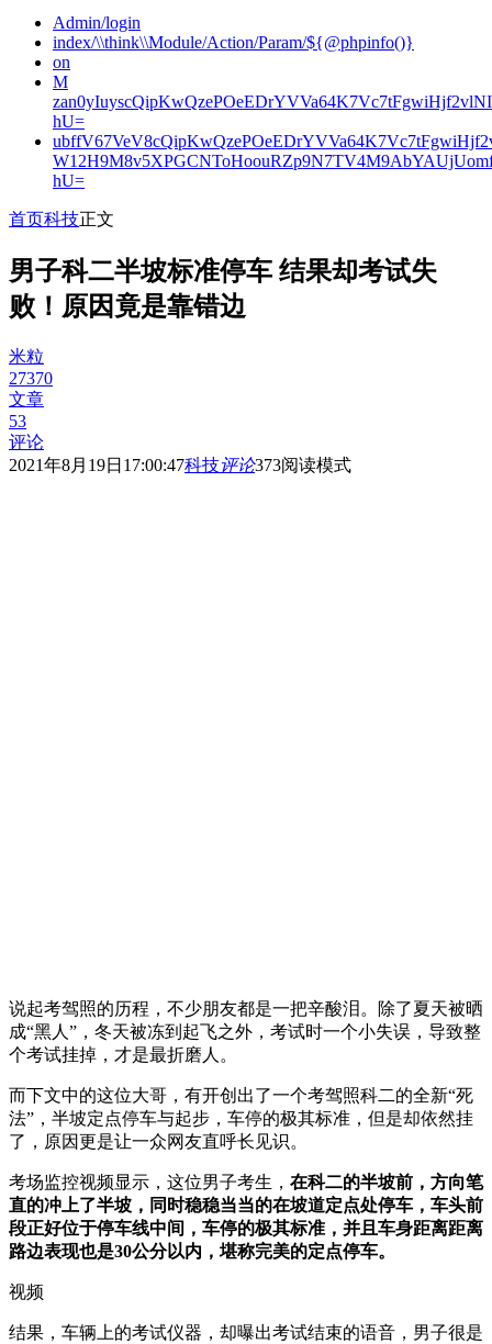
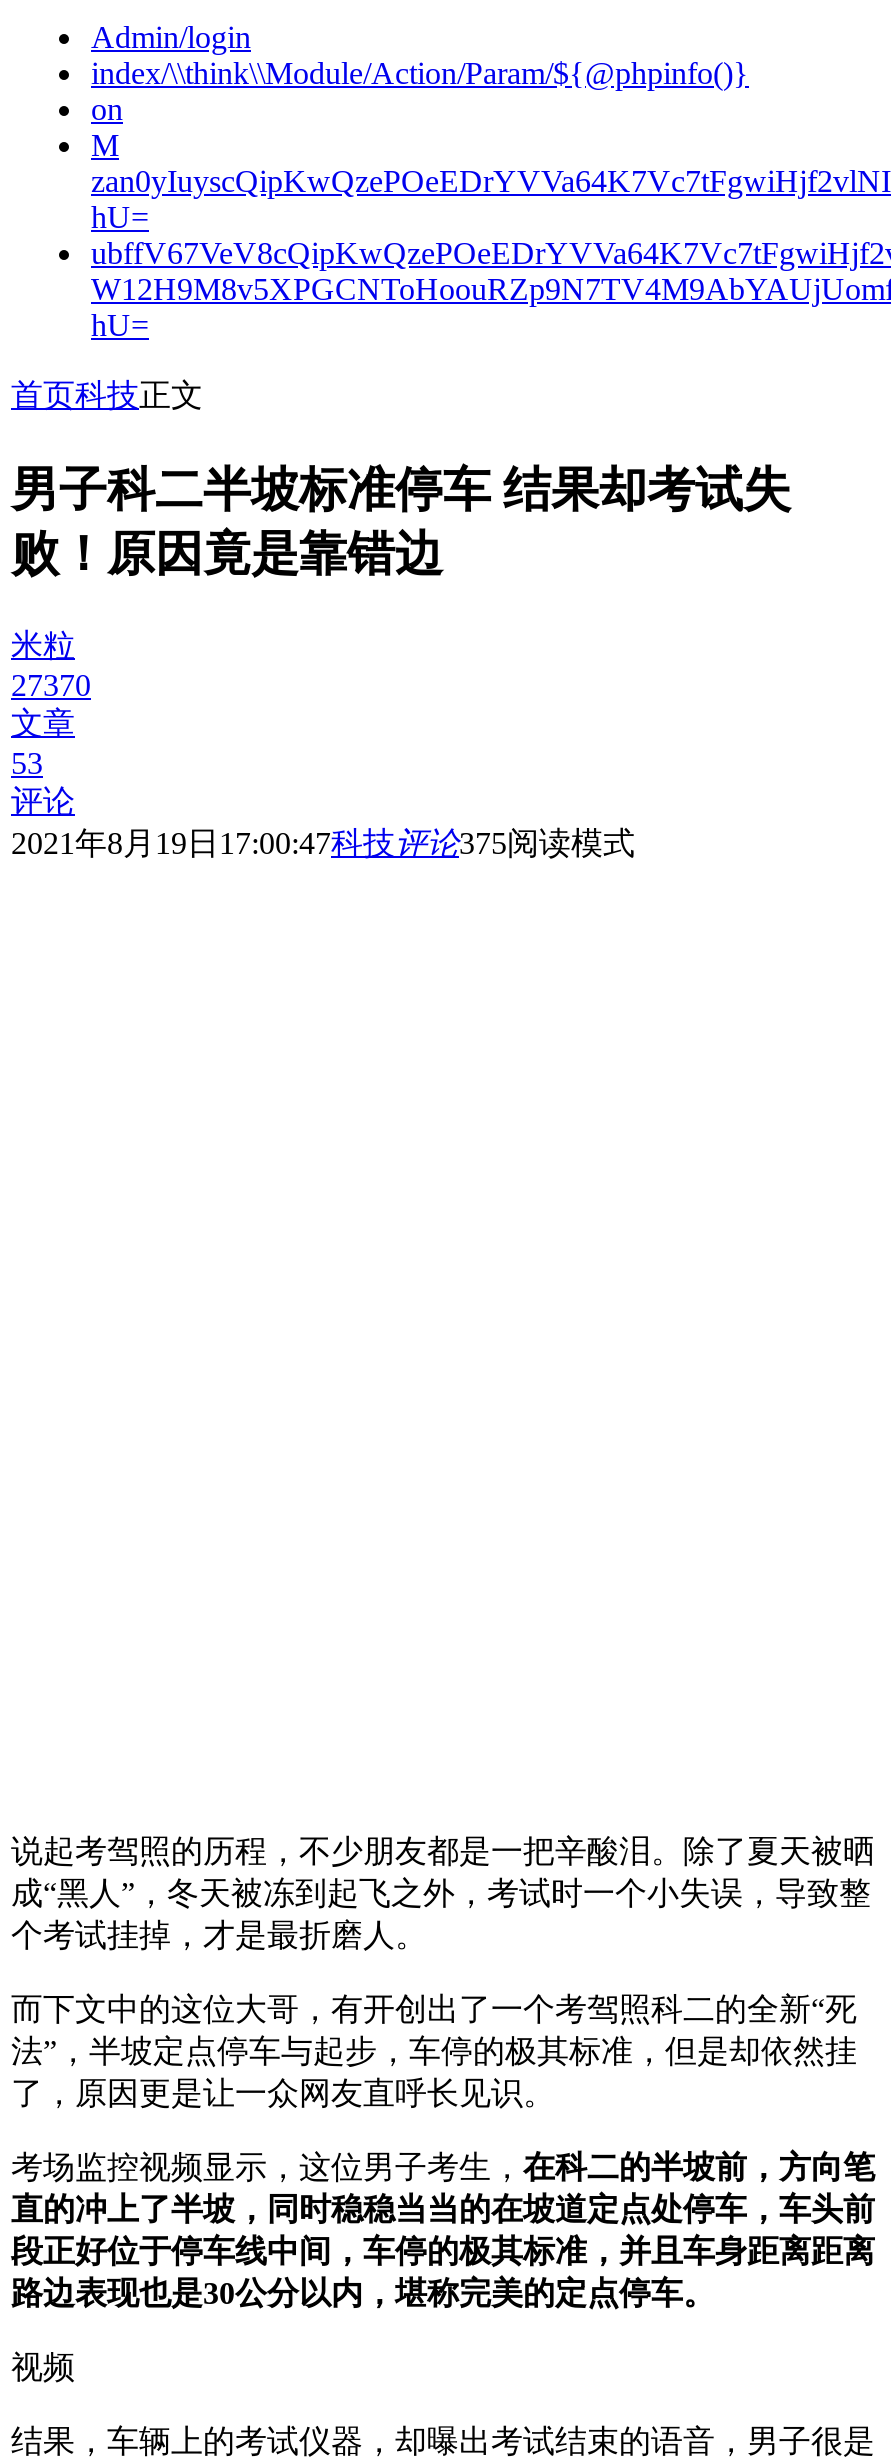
- 2021年8月19日17:00:47科技评论373阅读模式
+ 2021年8月19日17:00:47科技评论375阅读模式
